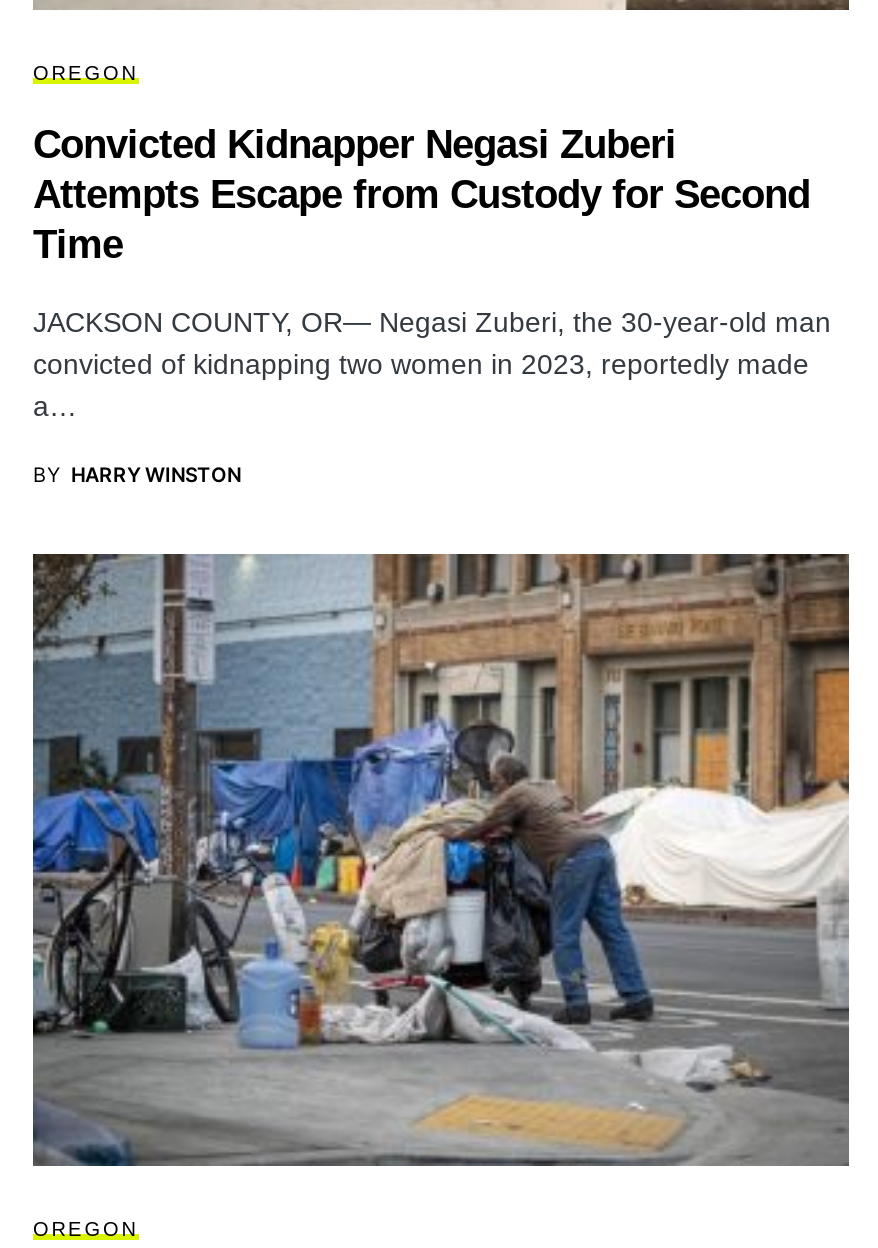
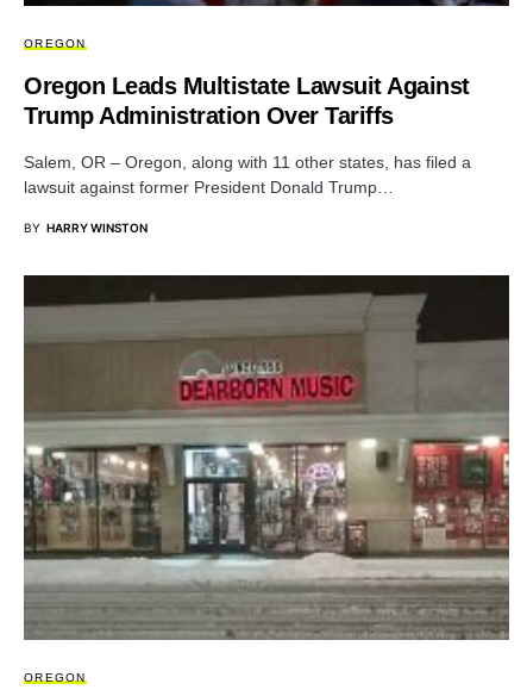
- Convicted Kidnapper Negasi Zuberi
- Attempts Escape from Custody for Second
- Time
+ Oregon Leads Multistate Lawsuit Against
+ Trump Administration Over Tariffs

- JACKSON COUNTY, OR— Negasi Zuberi, the 30-year-old man
- convicted of kidnapping two women in 2023, reportedly made
- a…
+ Salem, OR – Oregon, along with 11 other states, has filed a
+ lawsuit against former President Donald Trump…

- [image]
+ [image]
